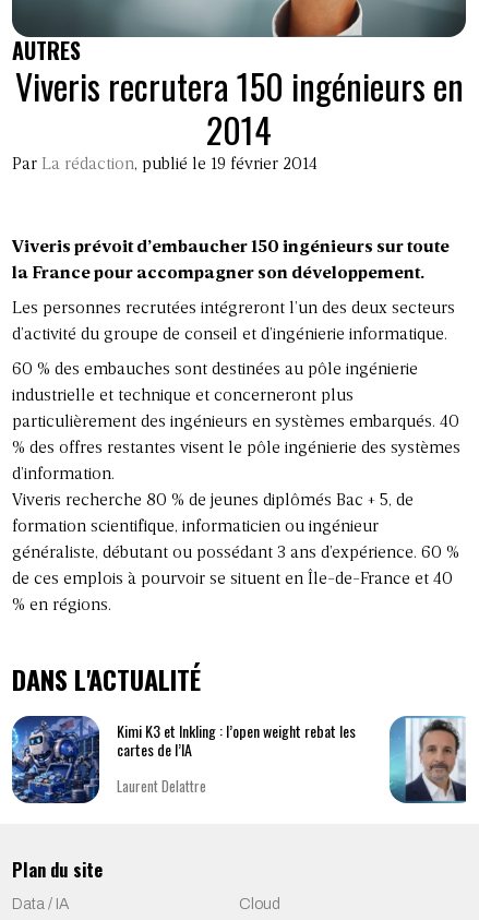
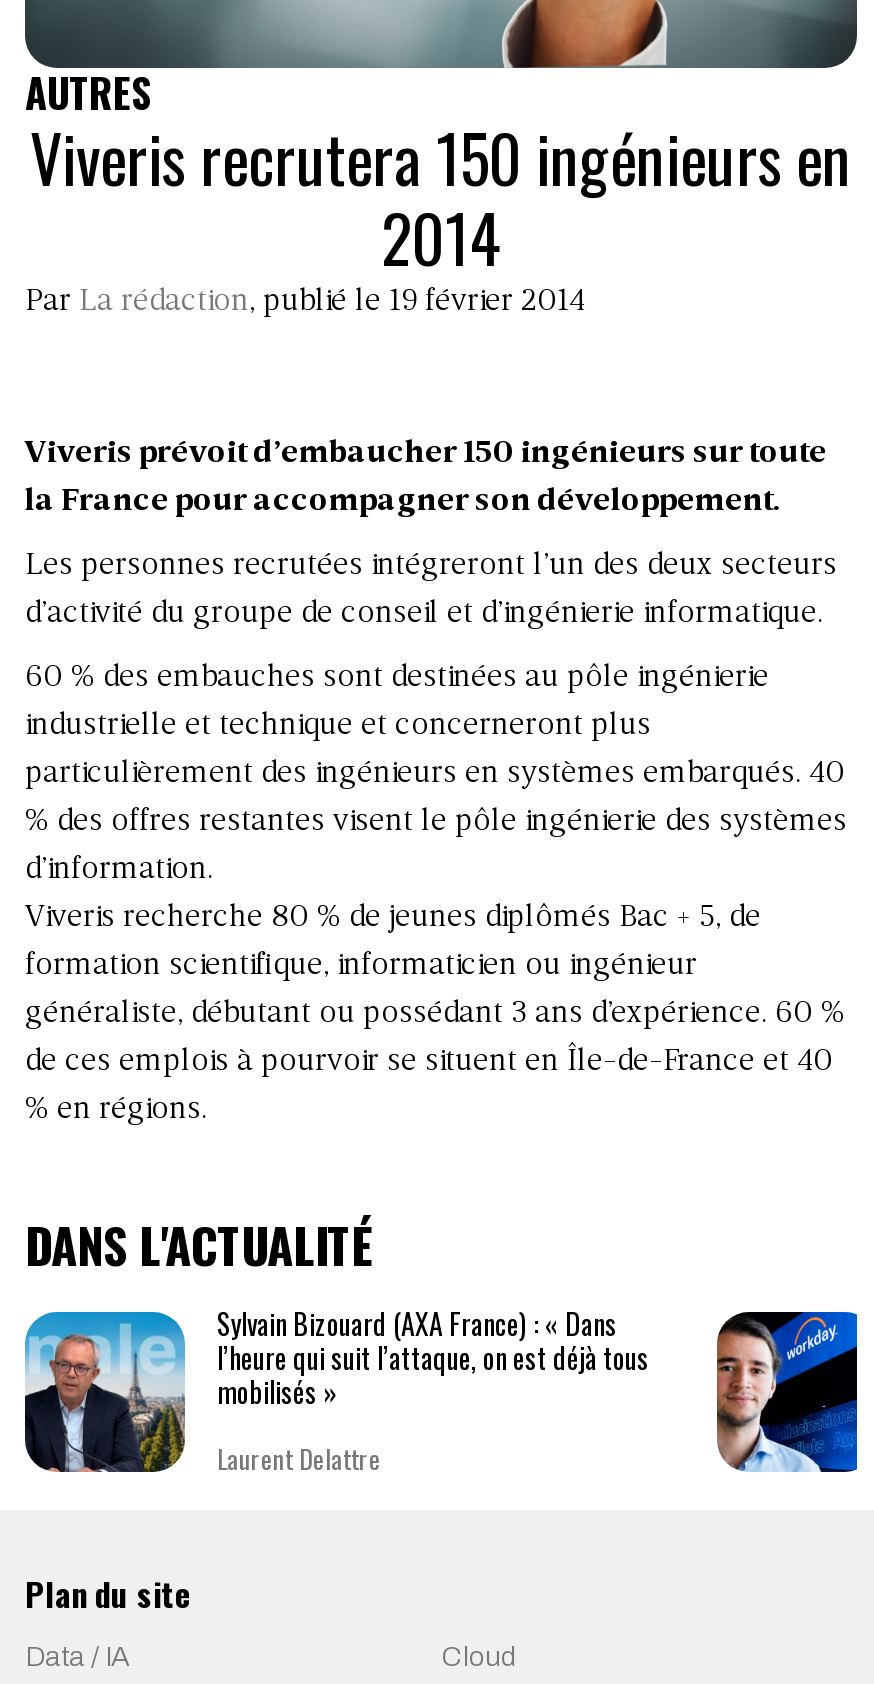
- [image]
- Kimi K3 et Inkling : l’open weight rebat les
- cartes de l’IA
+ [image]
+ Sylvain Bizouard (AXA France) : « Dans
+ l’heure qui suit l’attaque, on est déjà tous
+ mobilisés »

- [image]
+ [image]
